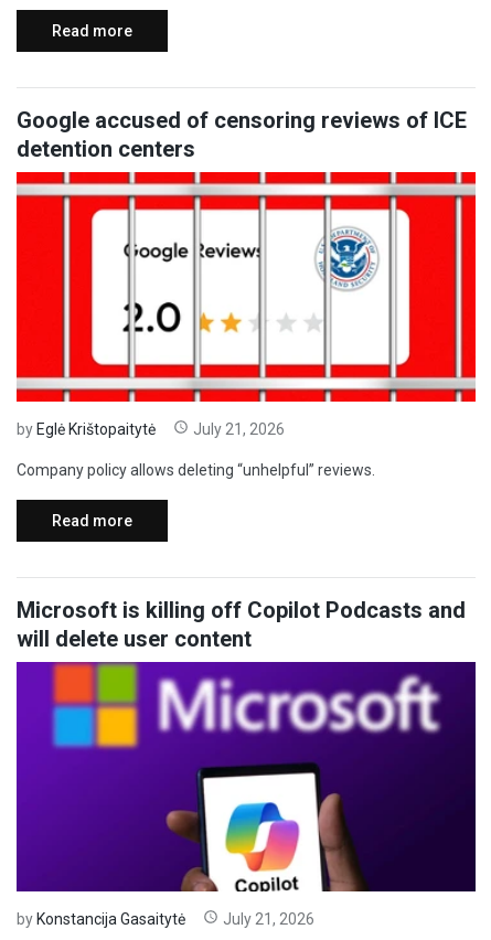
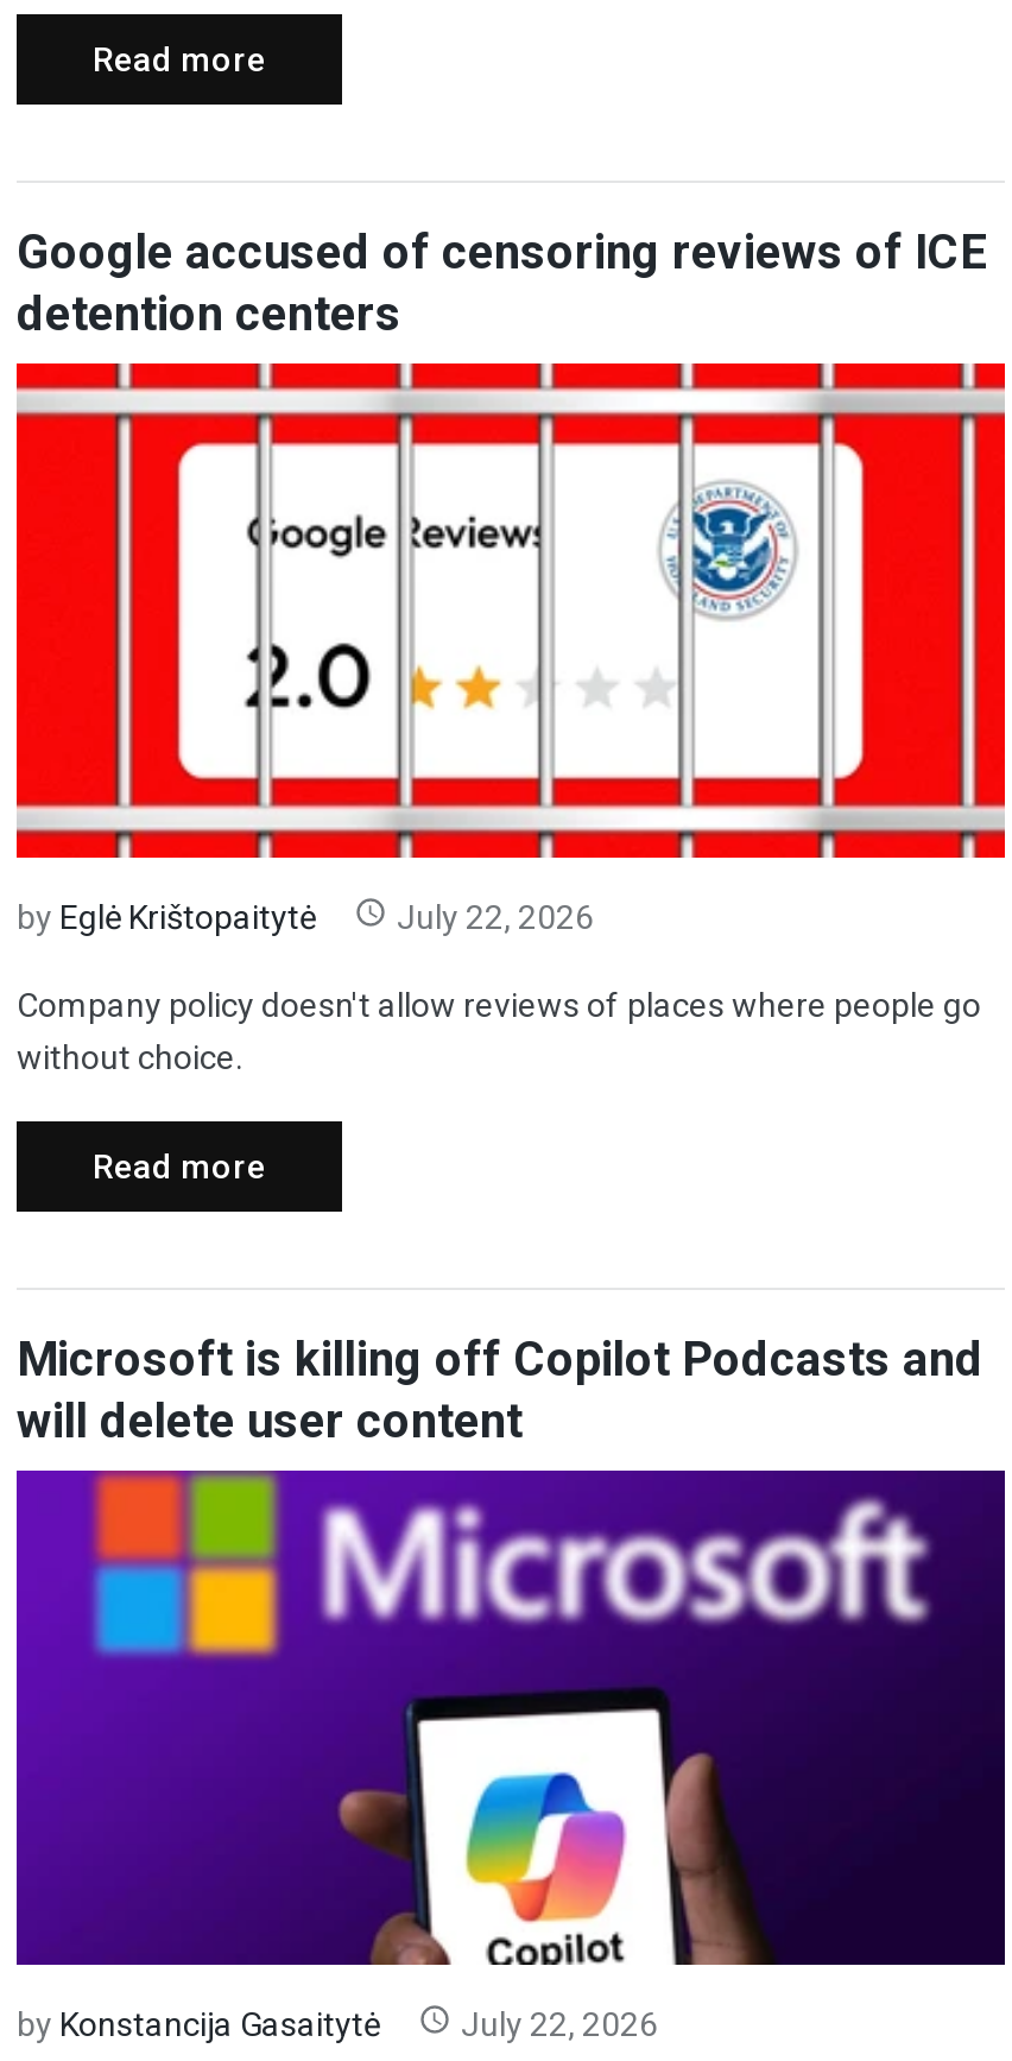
- July 21, 2026
+ July 22, 2026

- Company policy allows deleting “unhelpful” reviews.
+ Company policy doesn't allow reviews of places where people go
+ without choice.

- July 21, 2026
+ July 22, 2026
